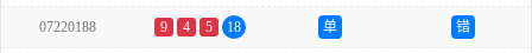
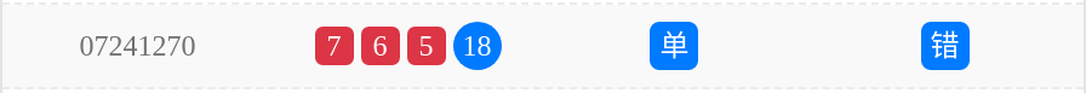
- 07220188
+ 07241270

- 9
+ 7

- 4
+ 6
